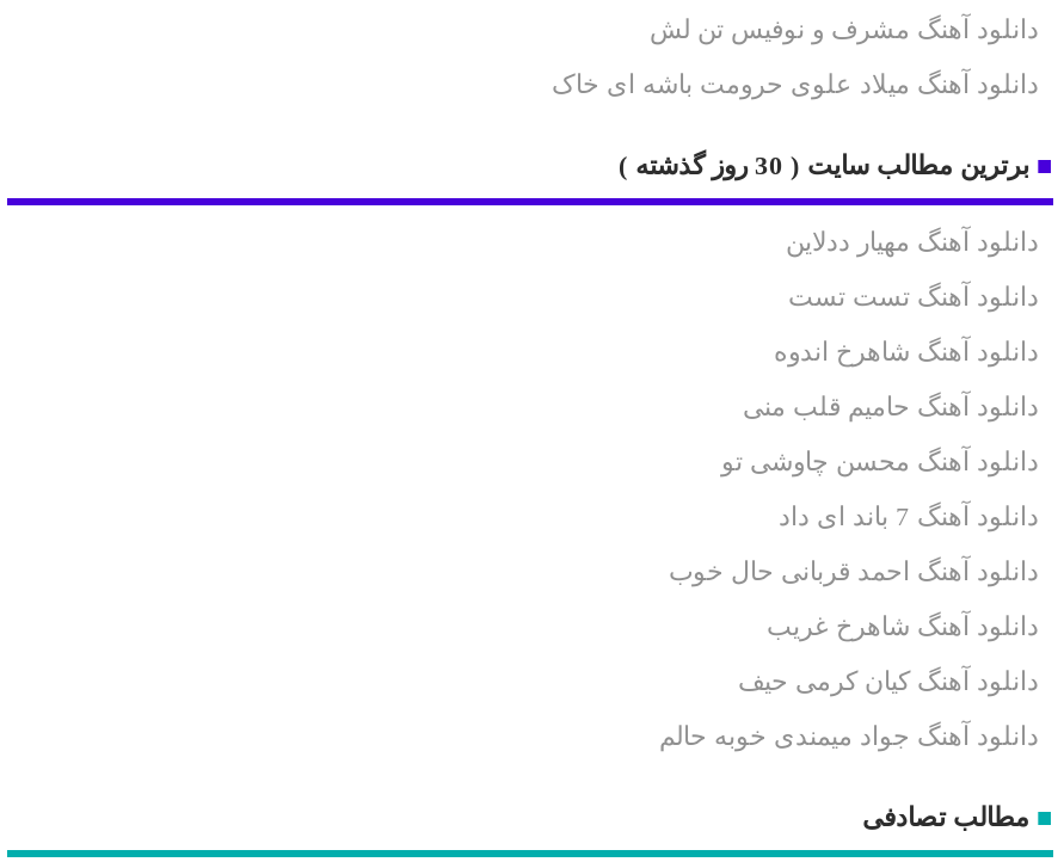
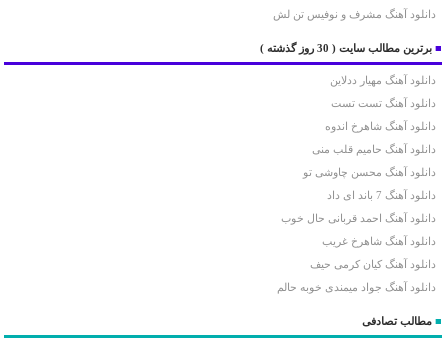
- دانلود آهنگ میلاد علوی حرومت باشه ای خاک
